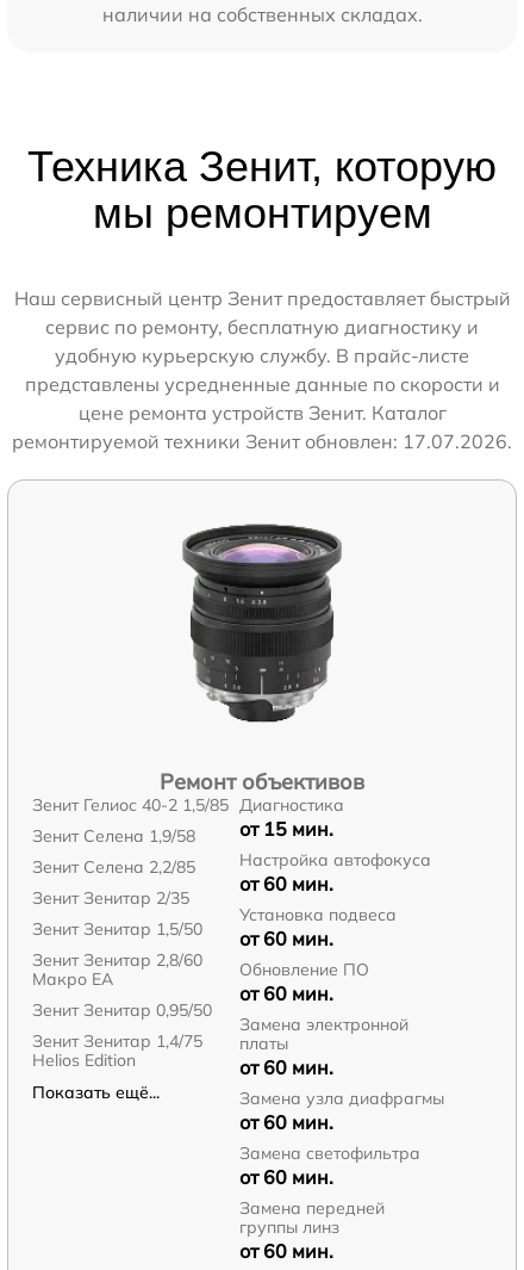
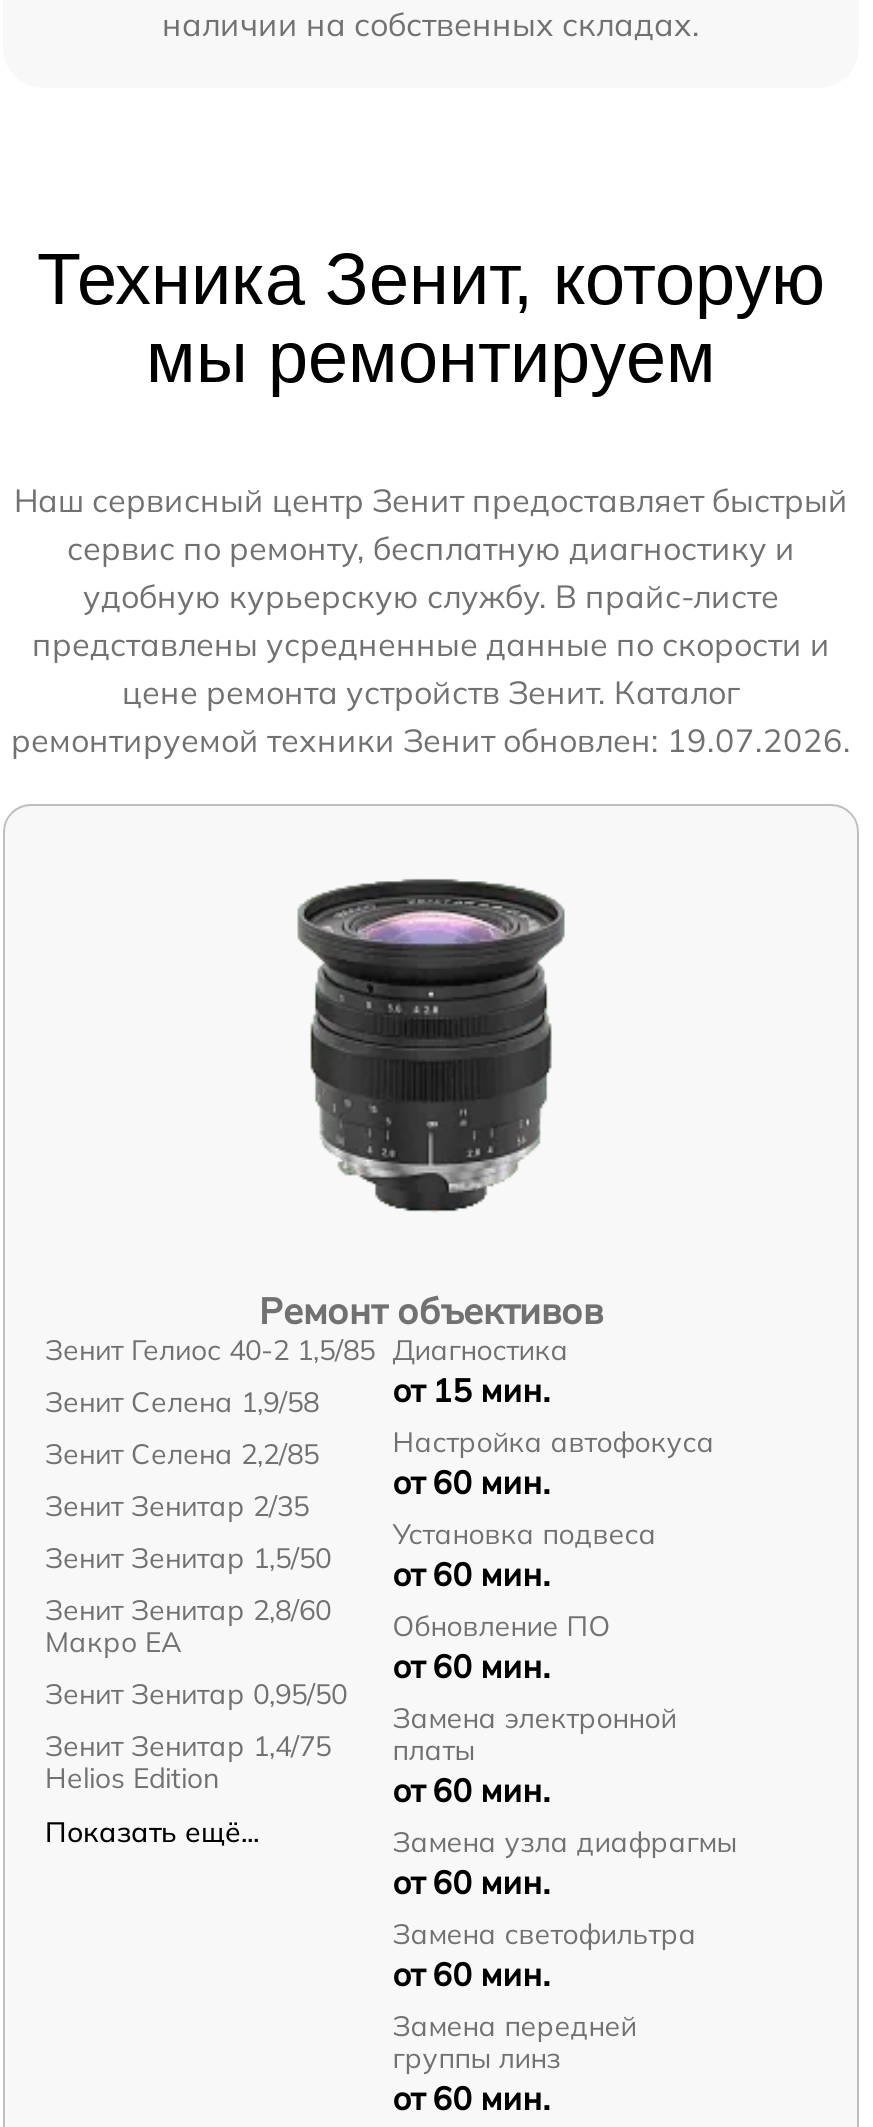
- ремонтируемой техники Зенит обновлен: 17.07.2026.
+ ремонтируемой техники Зенит обновлен: 19.07.2026.
